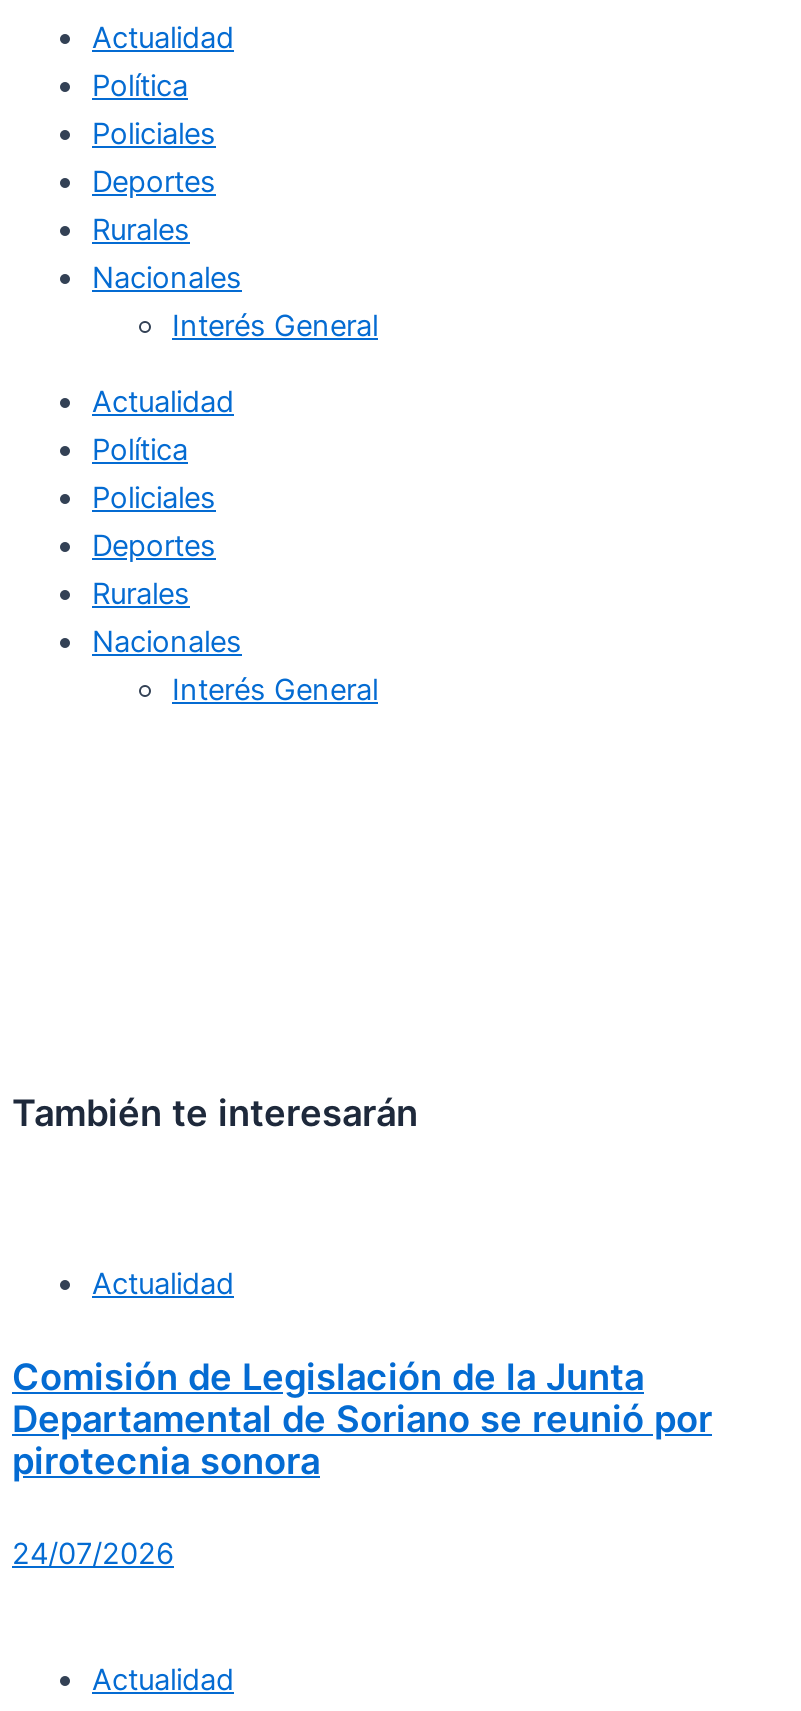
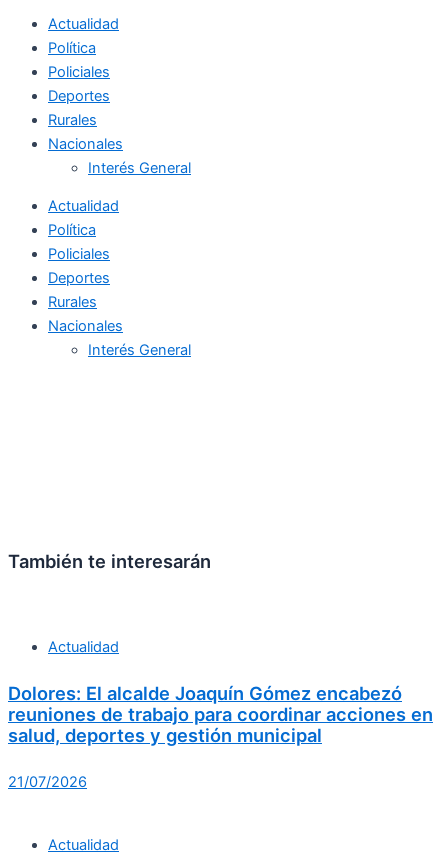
- Comisión de Legislación de la Junta
- Departamental de Soriano se reunió por
- pirotecnia sonora
+ Dolores: El alcalde Joaquín Gómez encabezó
+ reuniones de trabajo para coordinar acciones en
+ salud, deportes y gestión municipal

- 24/07/2026
+ 21/07/2026
